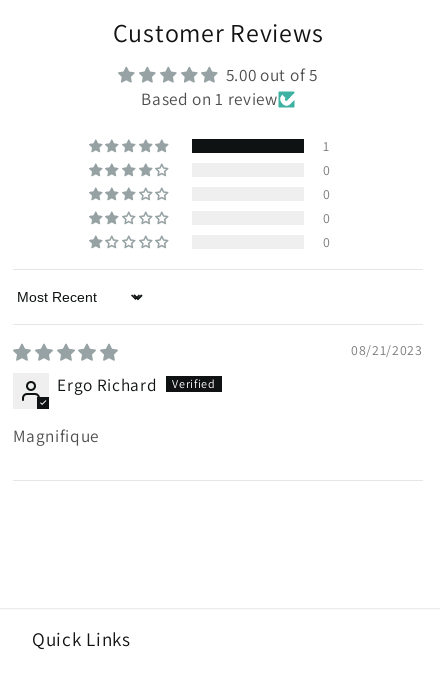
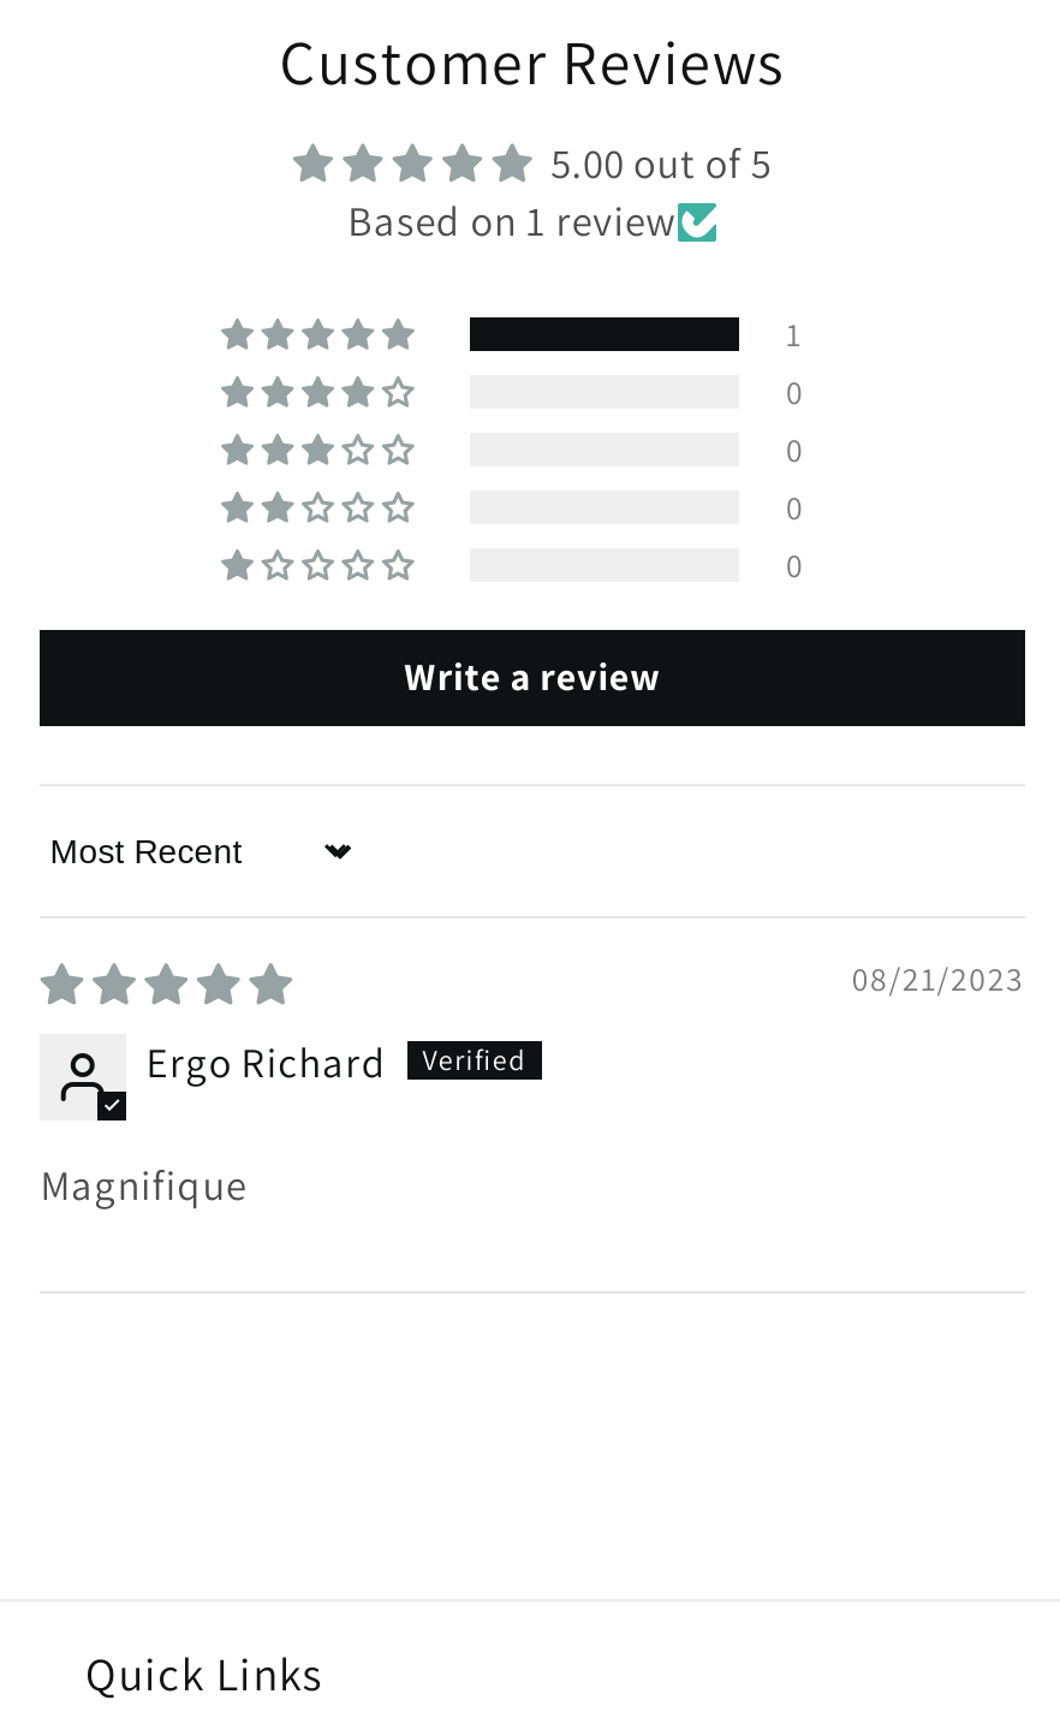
+ Write a review
